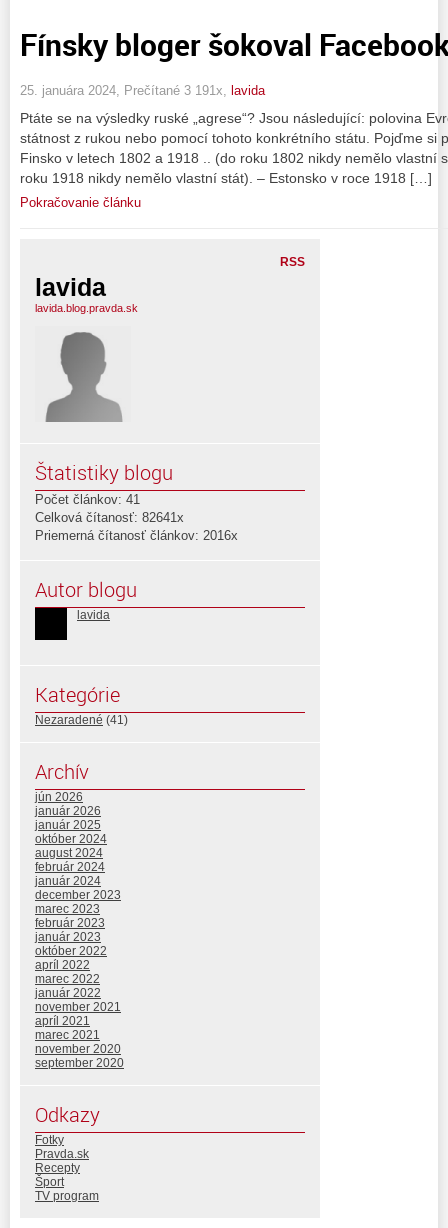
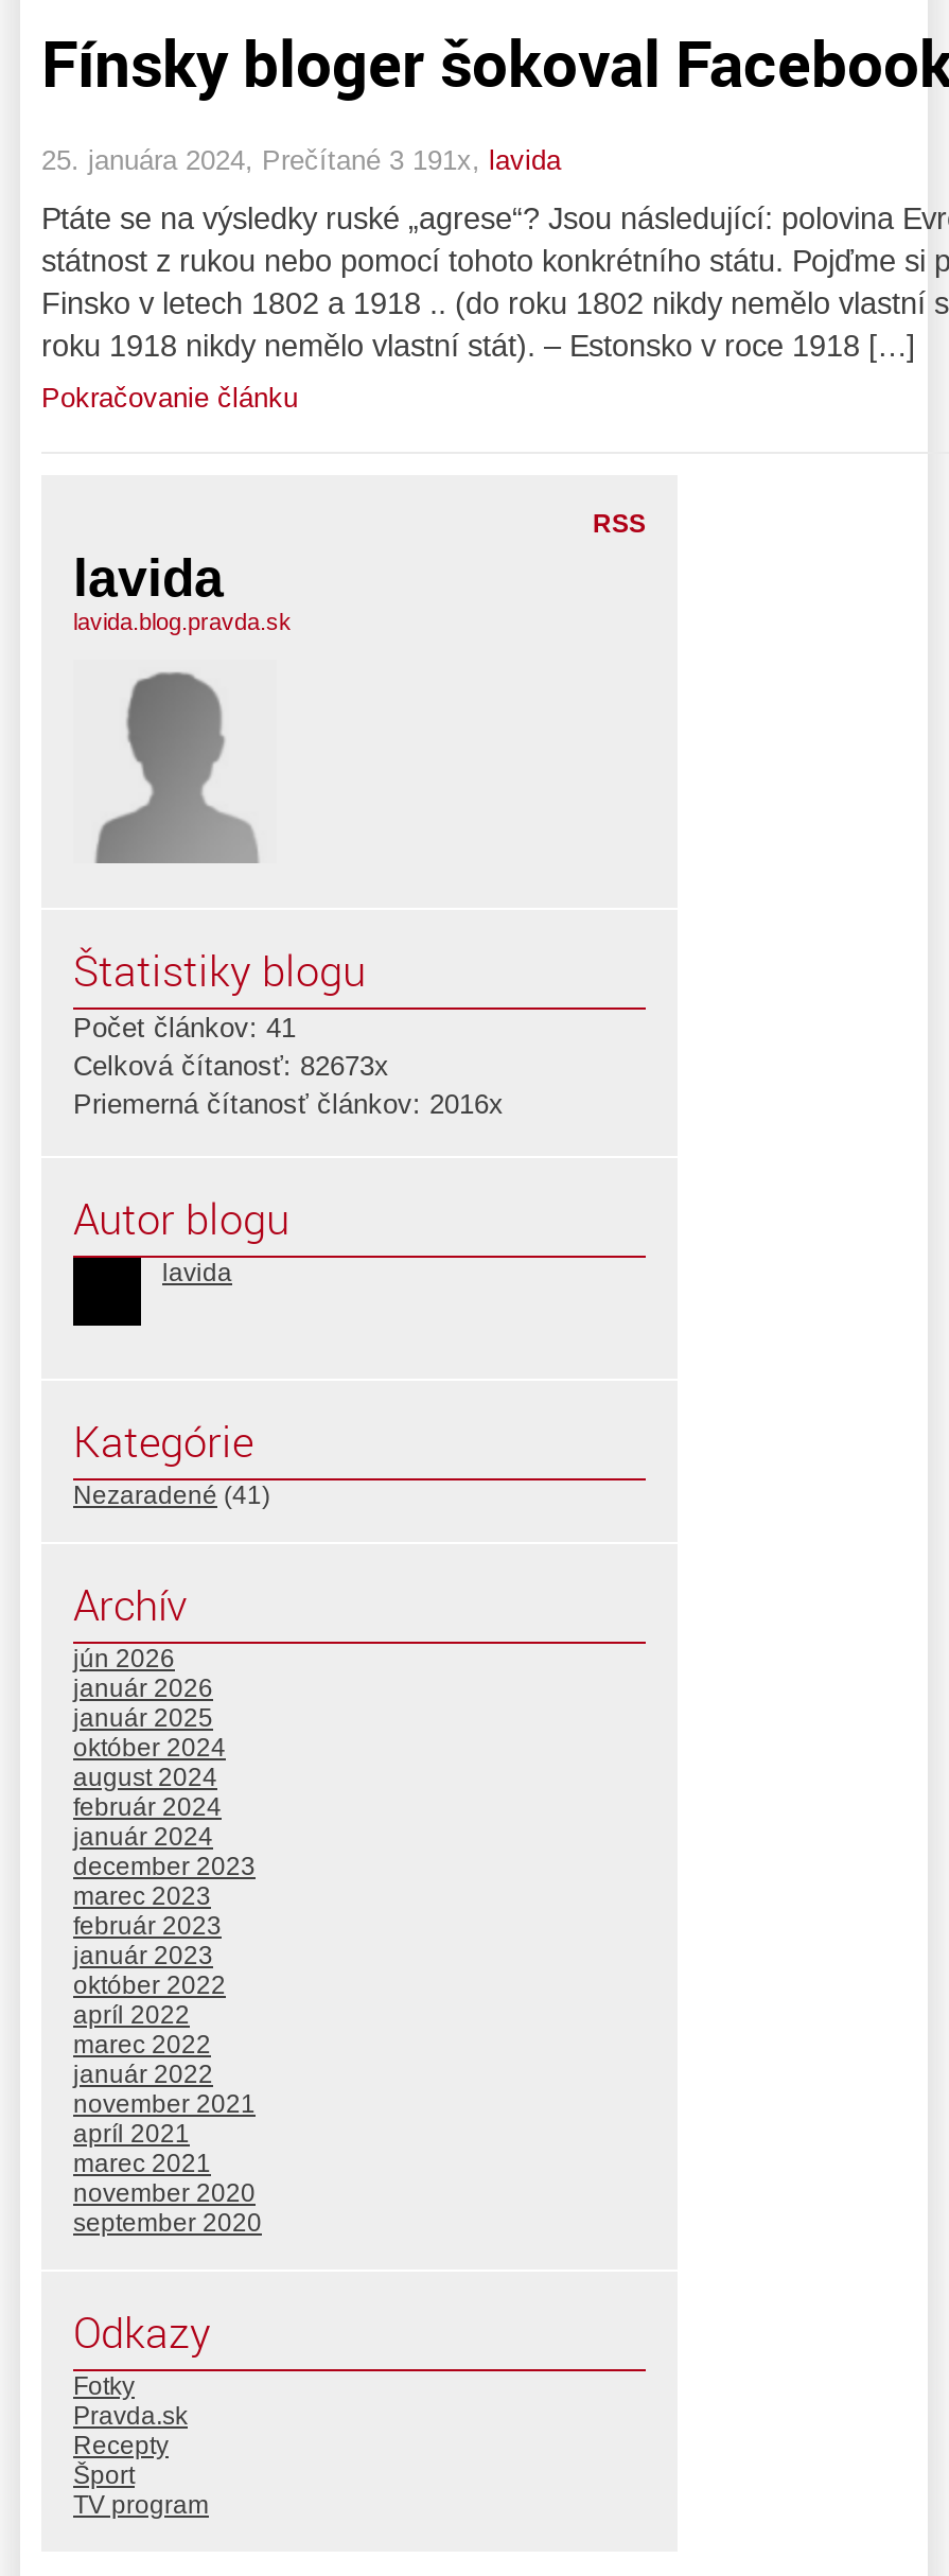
- Celková čítanosť: 82641x
+ Celková čítanosť: 82673x
